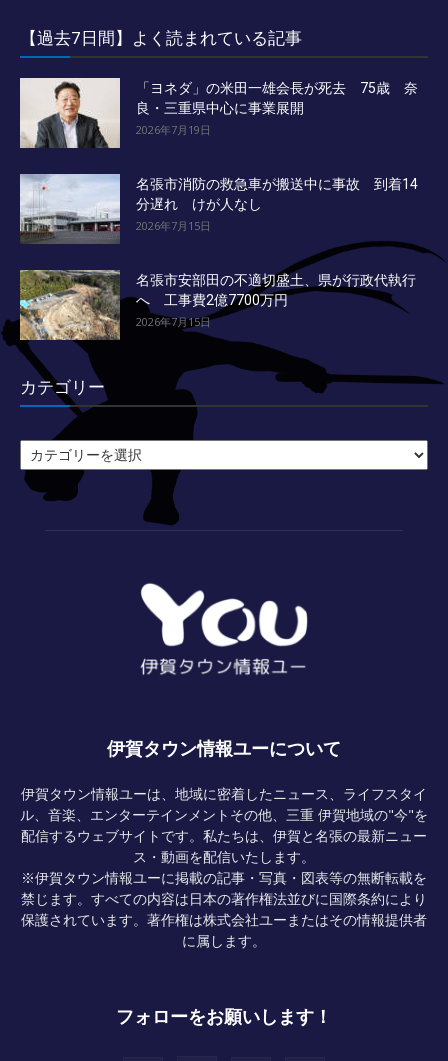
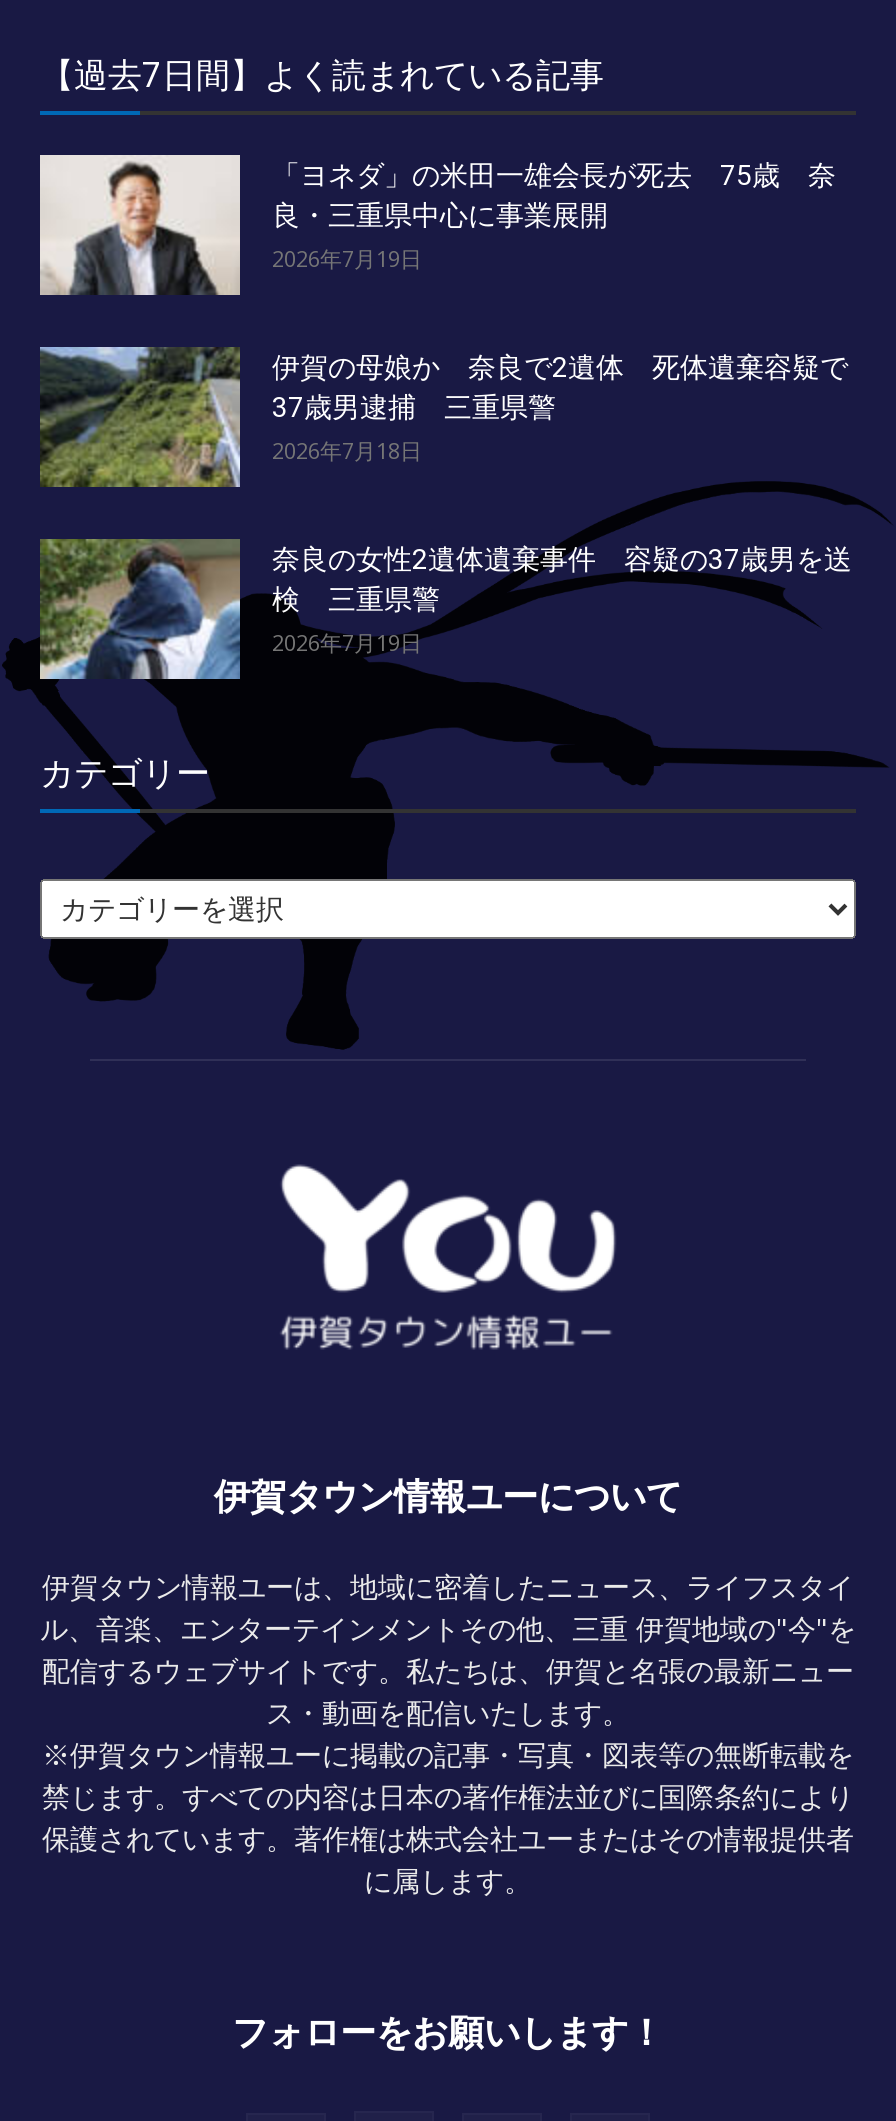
- [image]
- 名張市消防の救急車が搬送中に事故 到着14
- 分遅れ けが人なし
- 2026年7月15日
+ [image]
+ 伊賀の母娘か 奈良で2遺体 死体遺棄容疑で
+ 37歳男逮捕 三重県警
+ 2026年7月18日

- [image]
- 名張市安部田の不適切盛土、県が行政代執行
- へ 工事費2億7700万円
- 2026年7月15日
+ [image]
+ 奈良の女性2遺体遺棄事件 容疑の37歳男を送
+ 検 三重県警
+ 2026年7月19日
